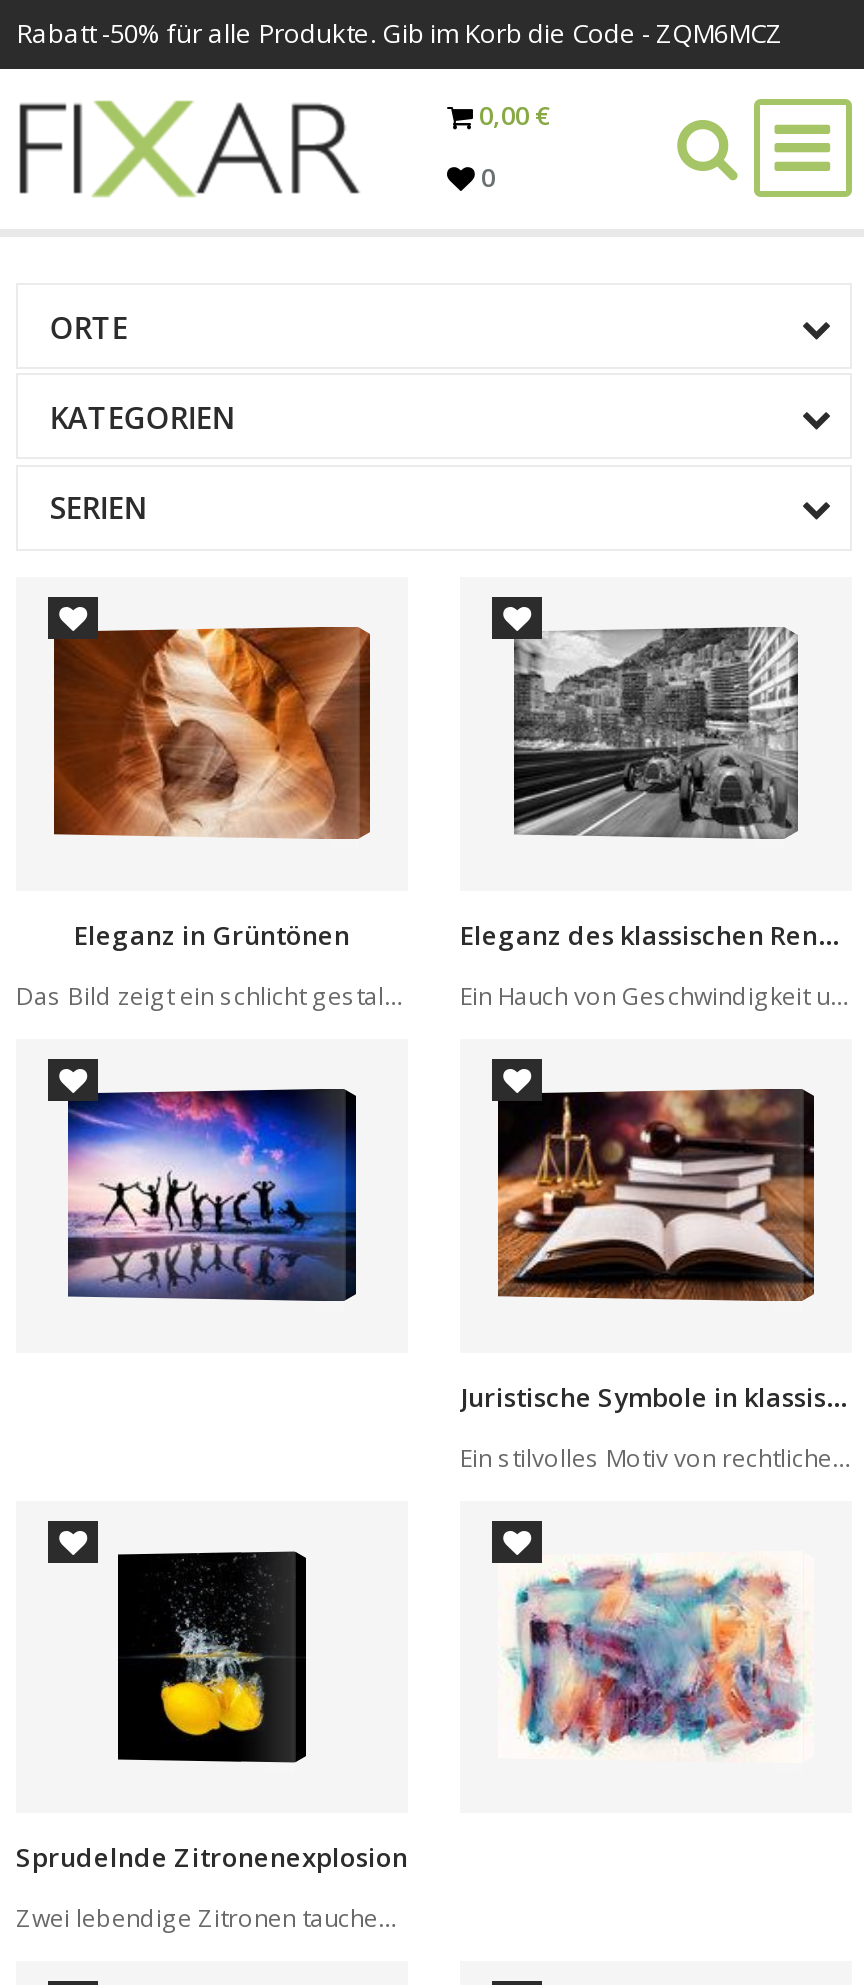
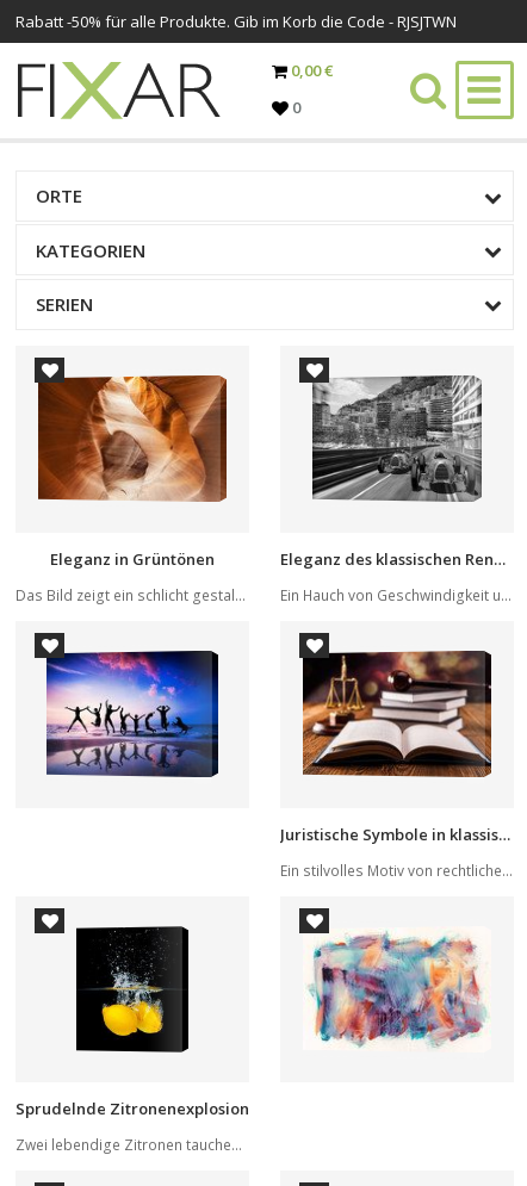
- Rabatt -50% für alle Produkte. Gib im Korb die Code - ZQM6MCZ
+ Rabatt -50% für alle Produkte. Gib im Korb die Code - RJSJTWN
